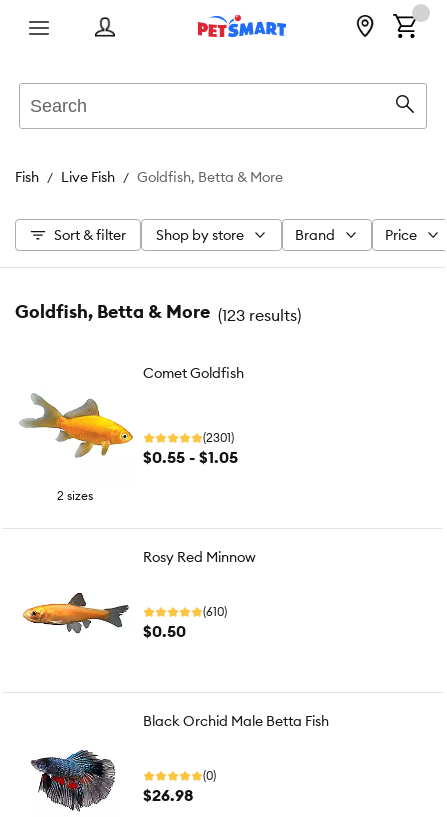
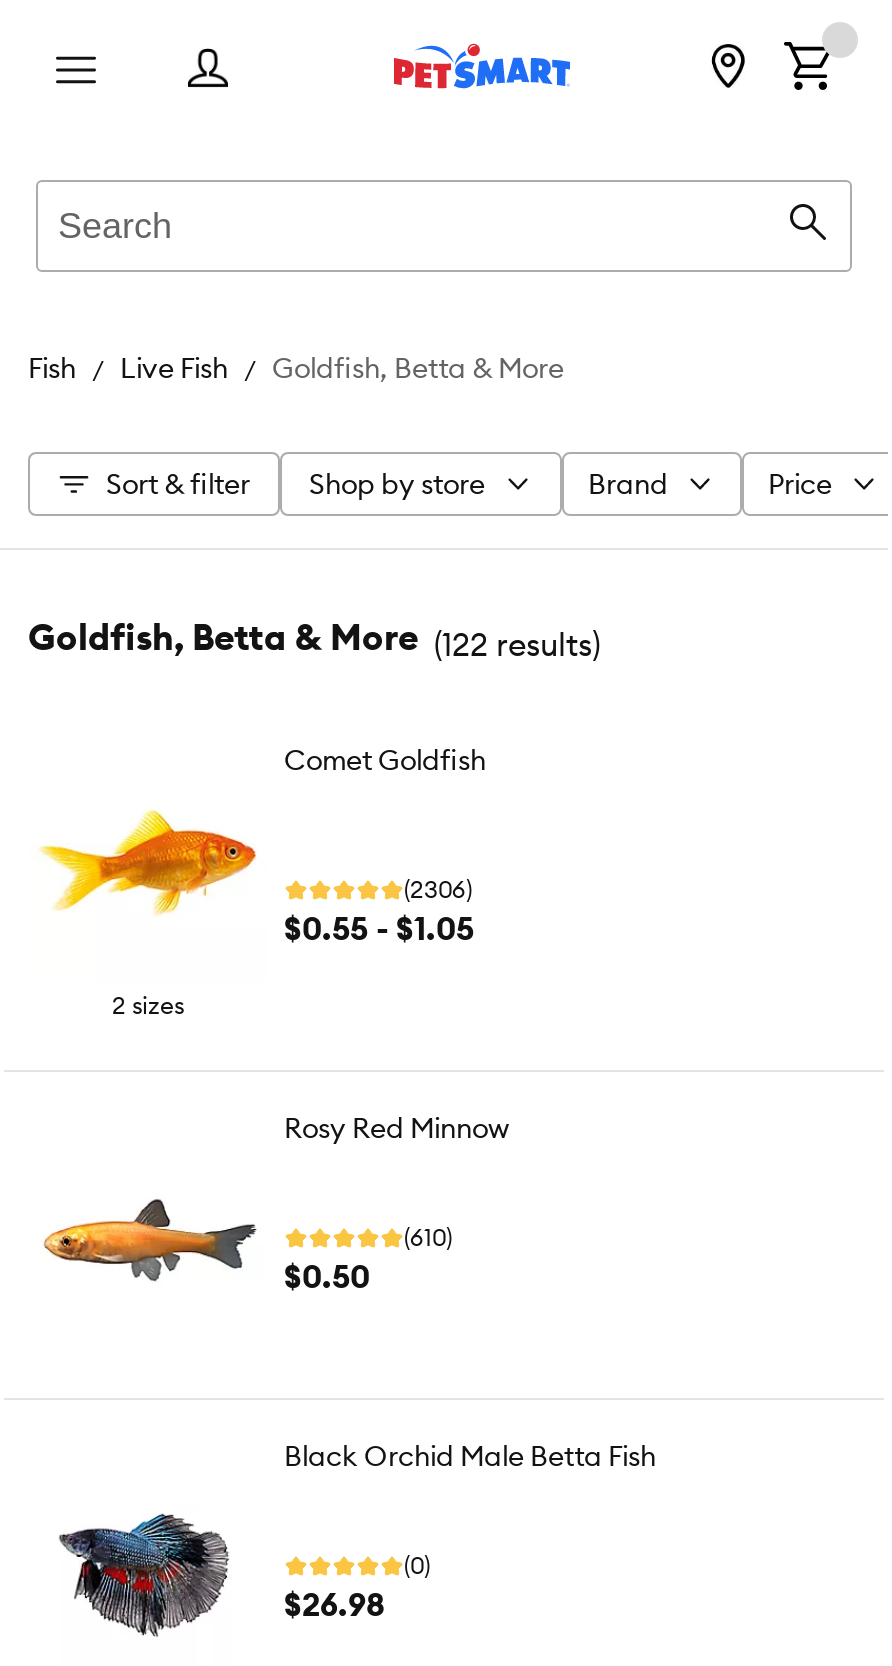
- Goldfish, Betta & More (123 results)
+ Goldfish, Betta & More (122 results)

- [image]
+ [image]

- (2301)
+ (2306)
